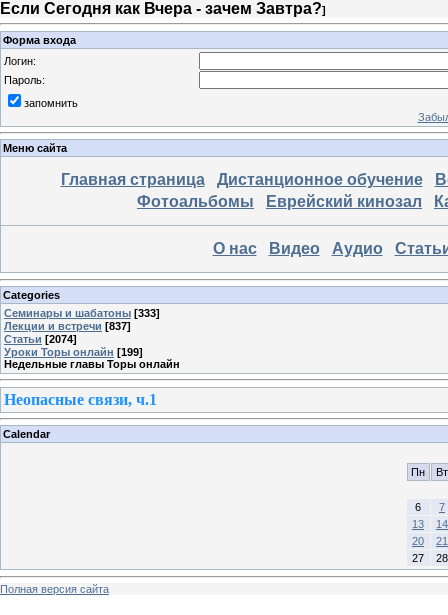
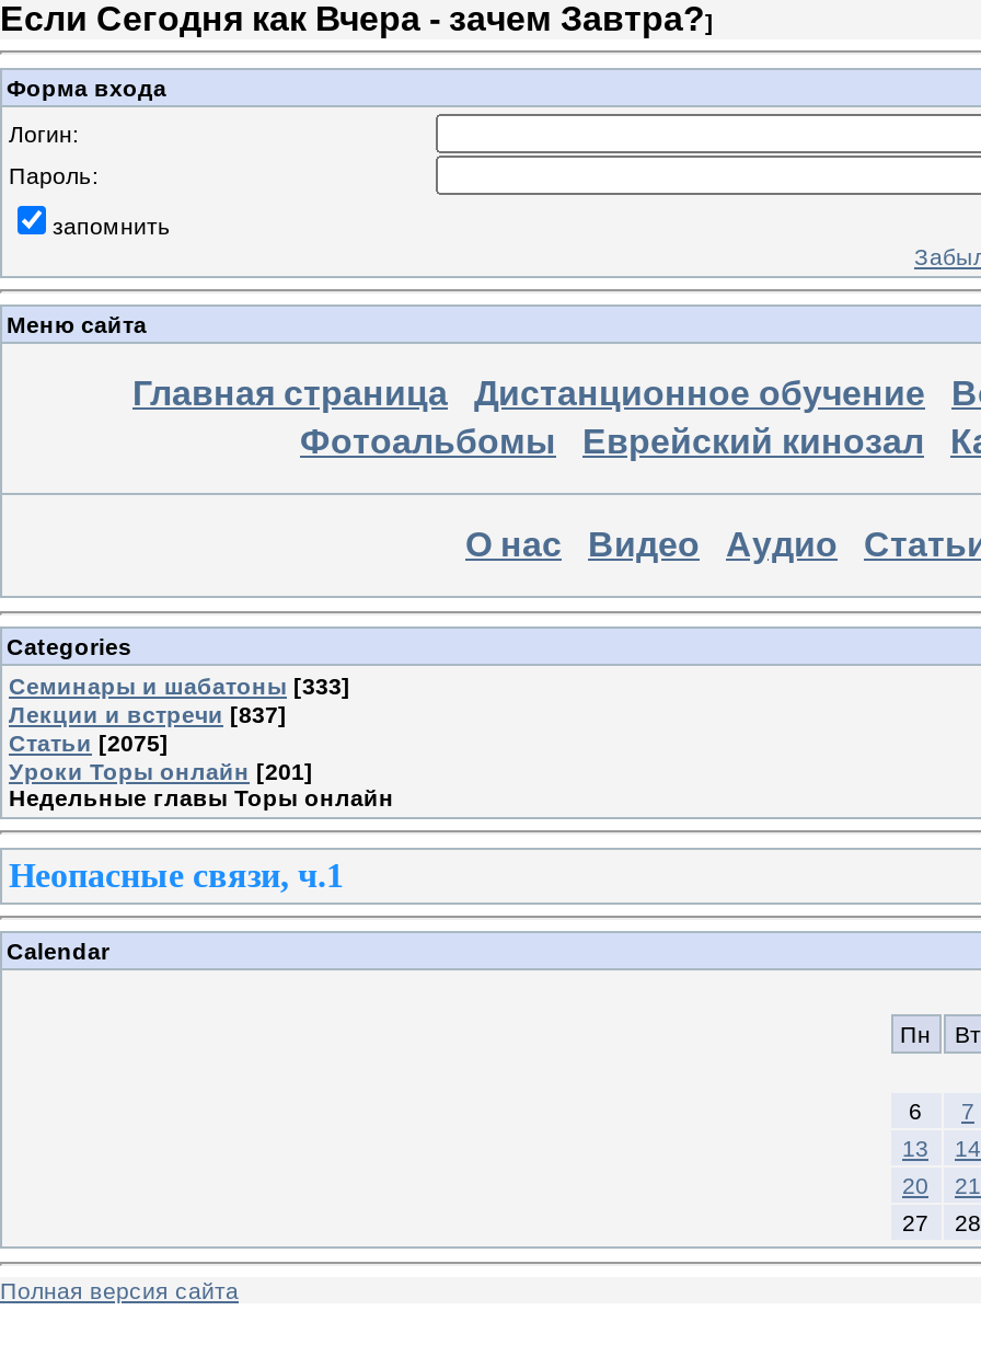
- Статьи [2074]
+ Статьи [2075]

- Уроки Торы онлайн [199]
+ Уроки Торы онлайн [201]
